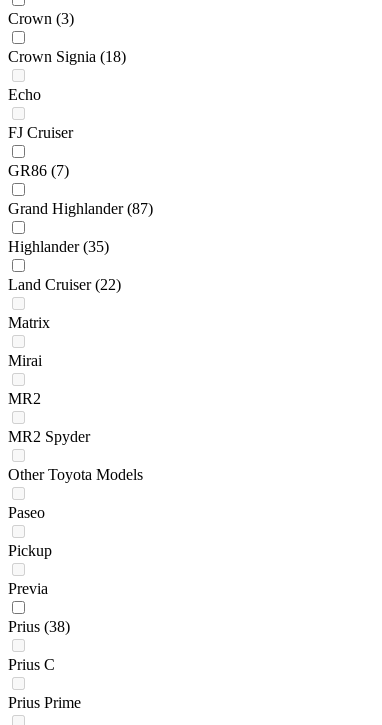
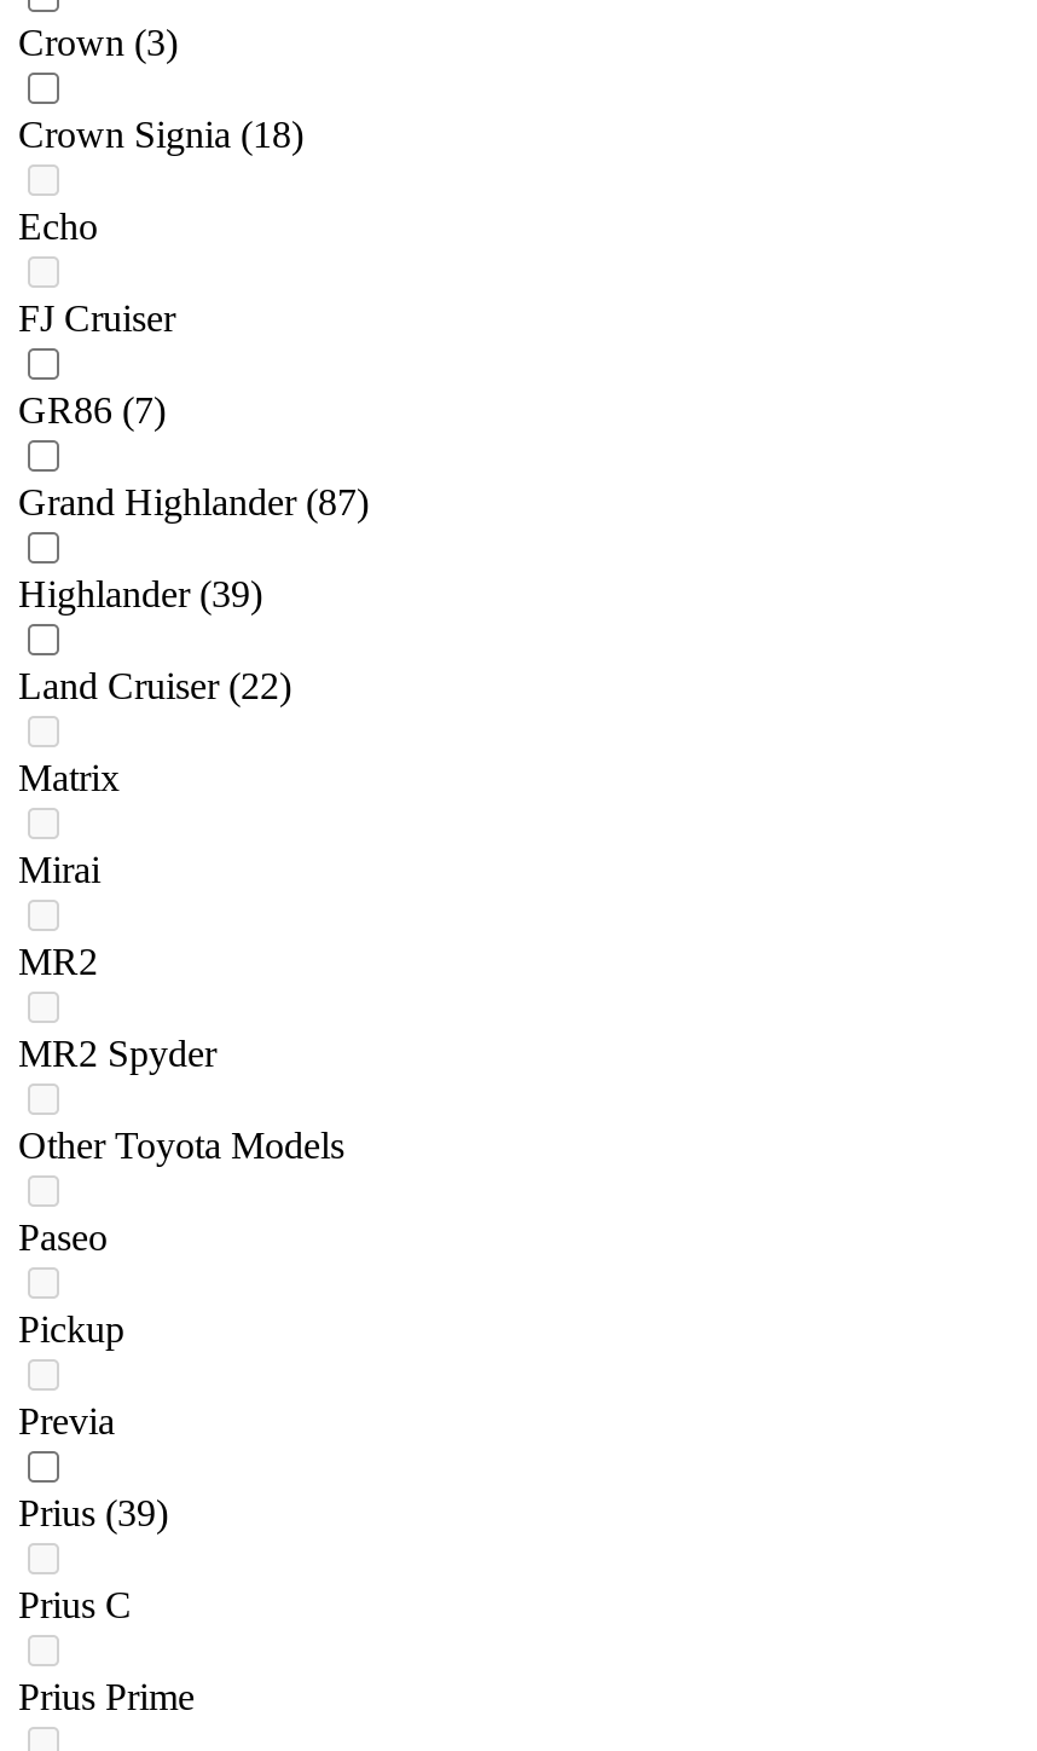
- Highlander (35)
+ Highlander (39)

- Prius (38)
+ Prius (39)
